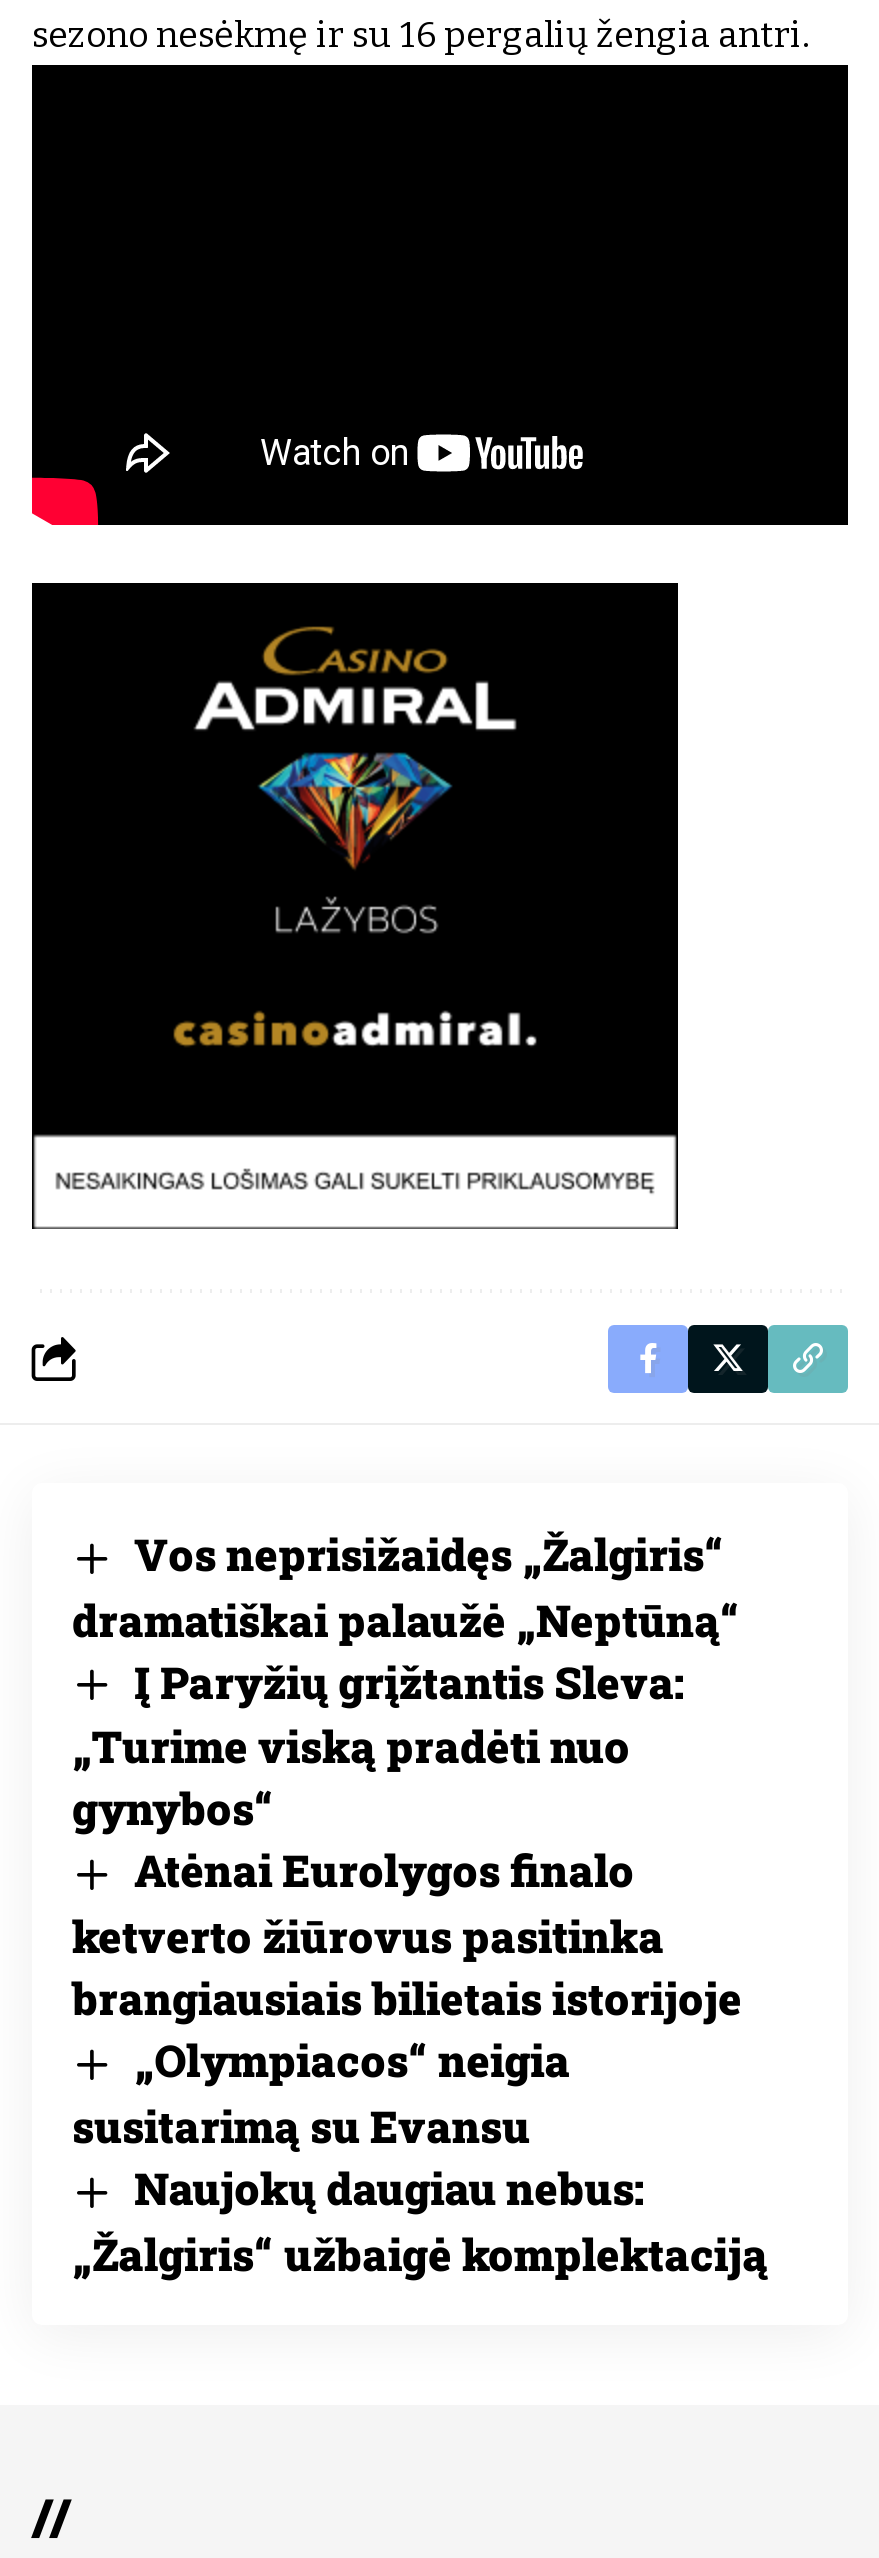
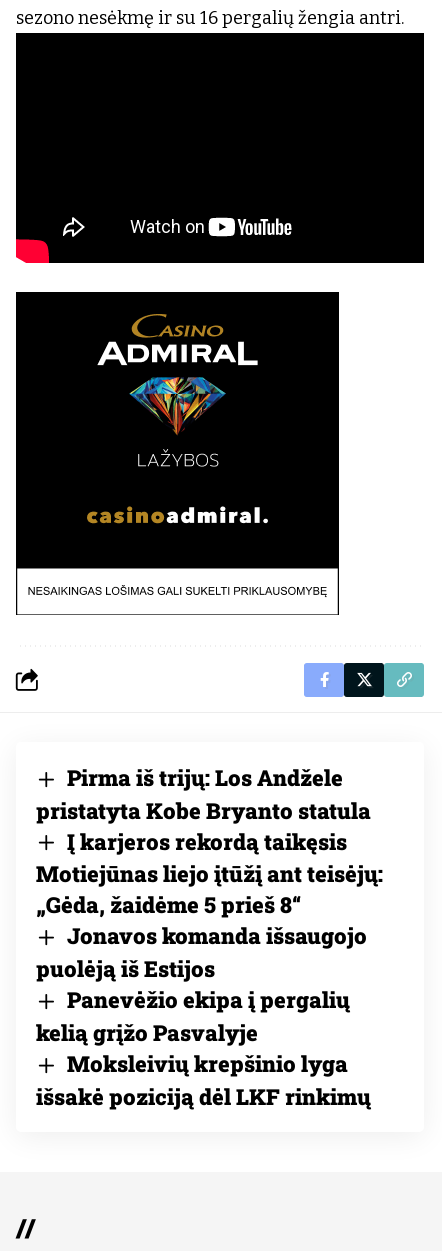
- Vos neprisižaidęs „Žalgiris“
- dramatiškai palaužė „Neptūną“
- Į Paryžių grįžtantis Sleva:
- „Turime viską pradėti nuo
- gynybos“
- Atėnai Eurolygos finalo
- ketverto žiūrovus pasitinka
- brangiausiais bilietais istorijoje
- „Olympiacos“ neigia
- susitarimą su Evansu
- Naujokų daugiau nebus:
- „Žalgiris“ užbaigė komplektaciją
+ Pirma iš trijų: Los Andžele
+ pristatyta Kobe Bryanto statula
+ Į karjeros rekordą taikęsis
+ Motiejūnas liejo įtūžį ant teisėjų:
+ „Gėda, žaidėme 5 prieš 8“
+ Jonavos komanda išsaugojo
+ puolėją iš Estijos
+ Panevėžio ekipa į pergalių
+ kelią grįžo Pasvalyje
+ Moksleivių krepšinio lyga
+ išsakė poziciją dėl LKF rinkimų
